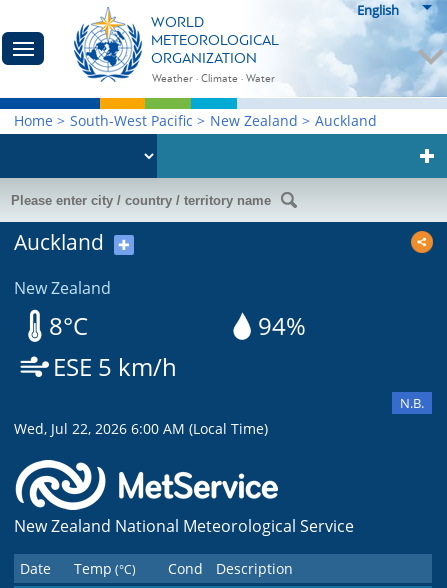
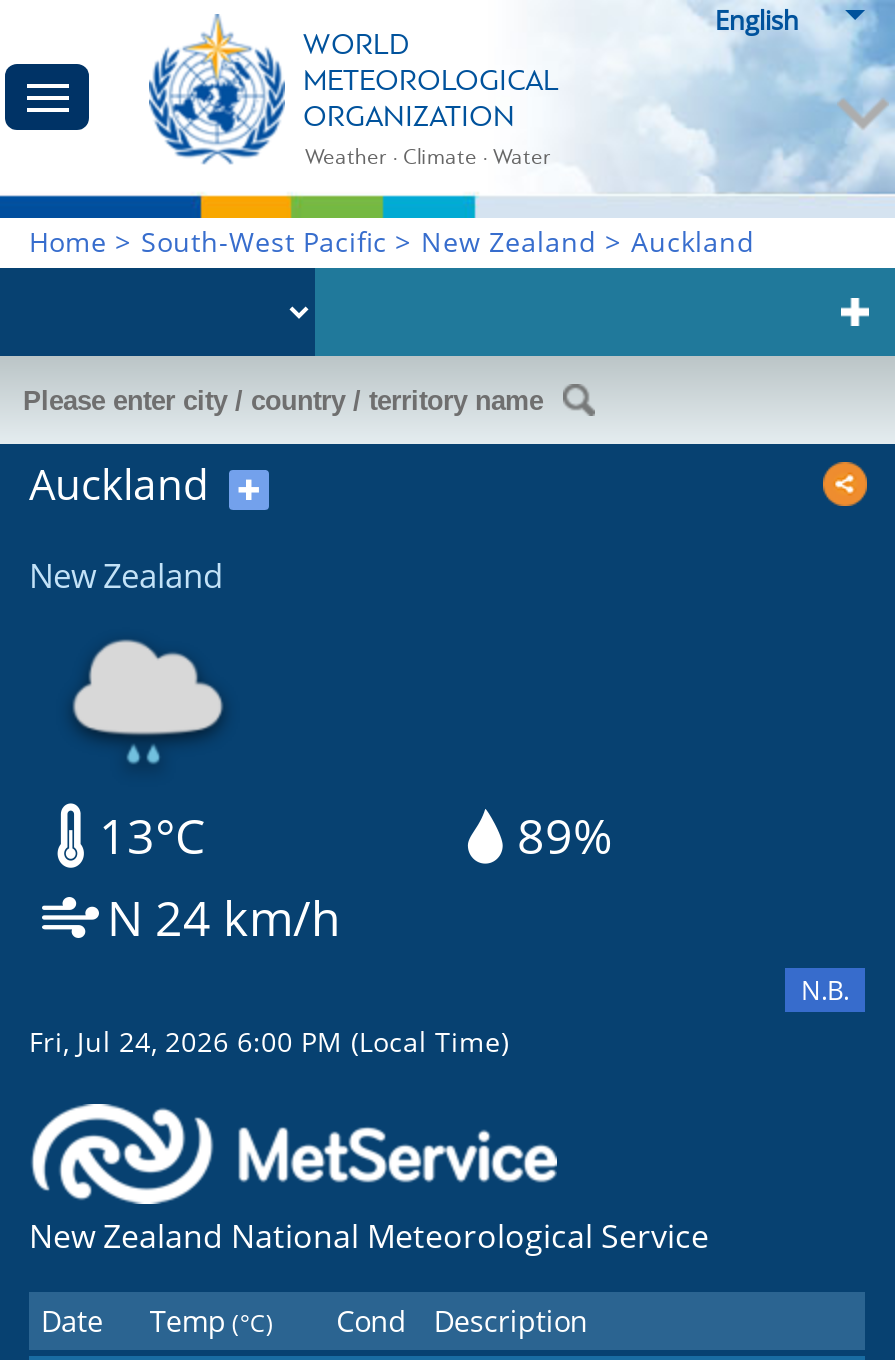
- 8°C
- 94%
- ESE 5 km/h
+ 13°C
+ 89%
+ N 24 km/h

- Wed, Jul 22, 2026 6:00 AM (Local Time)
+ Fri, Jul 24, 2026 6:00 PM (Local Time)
